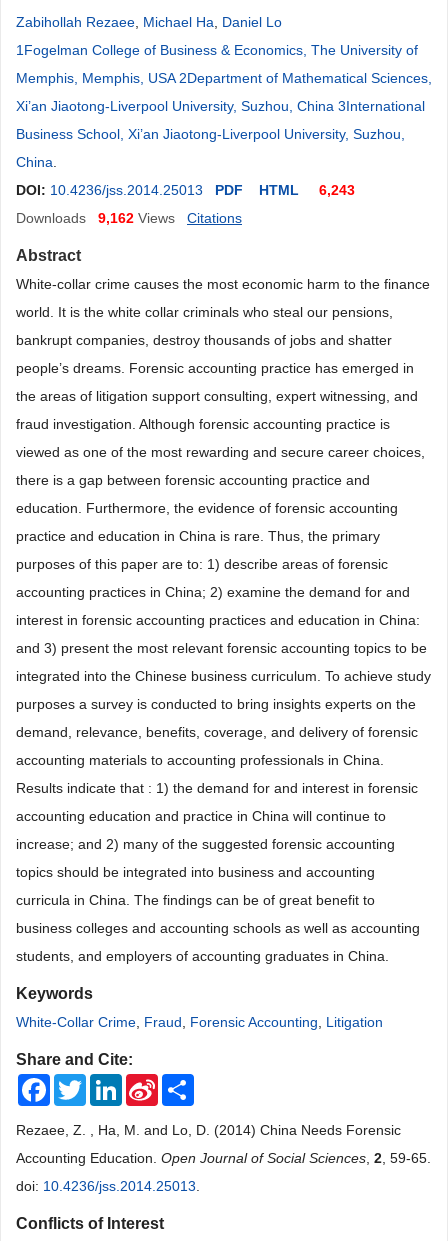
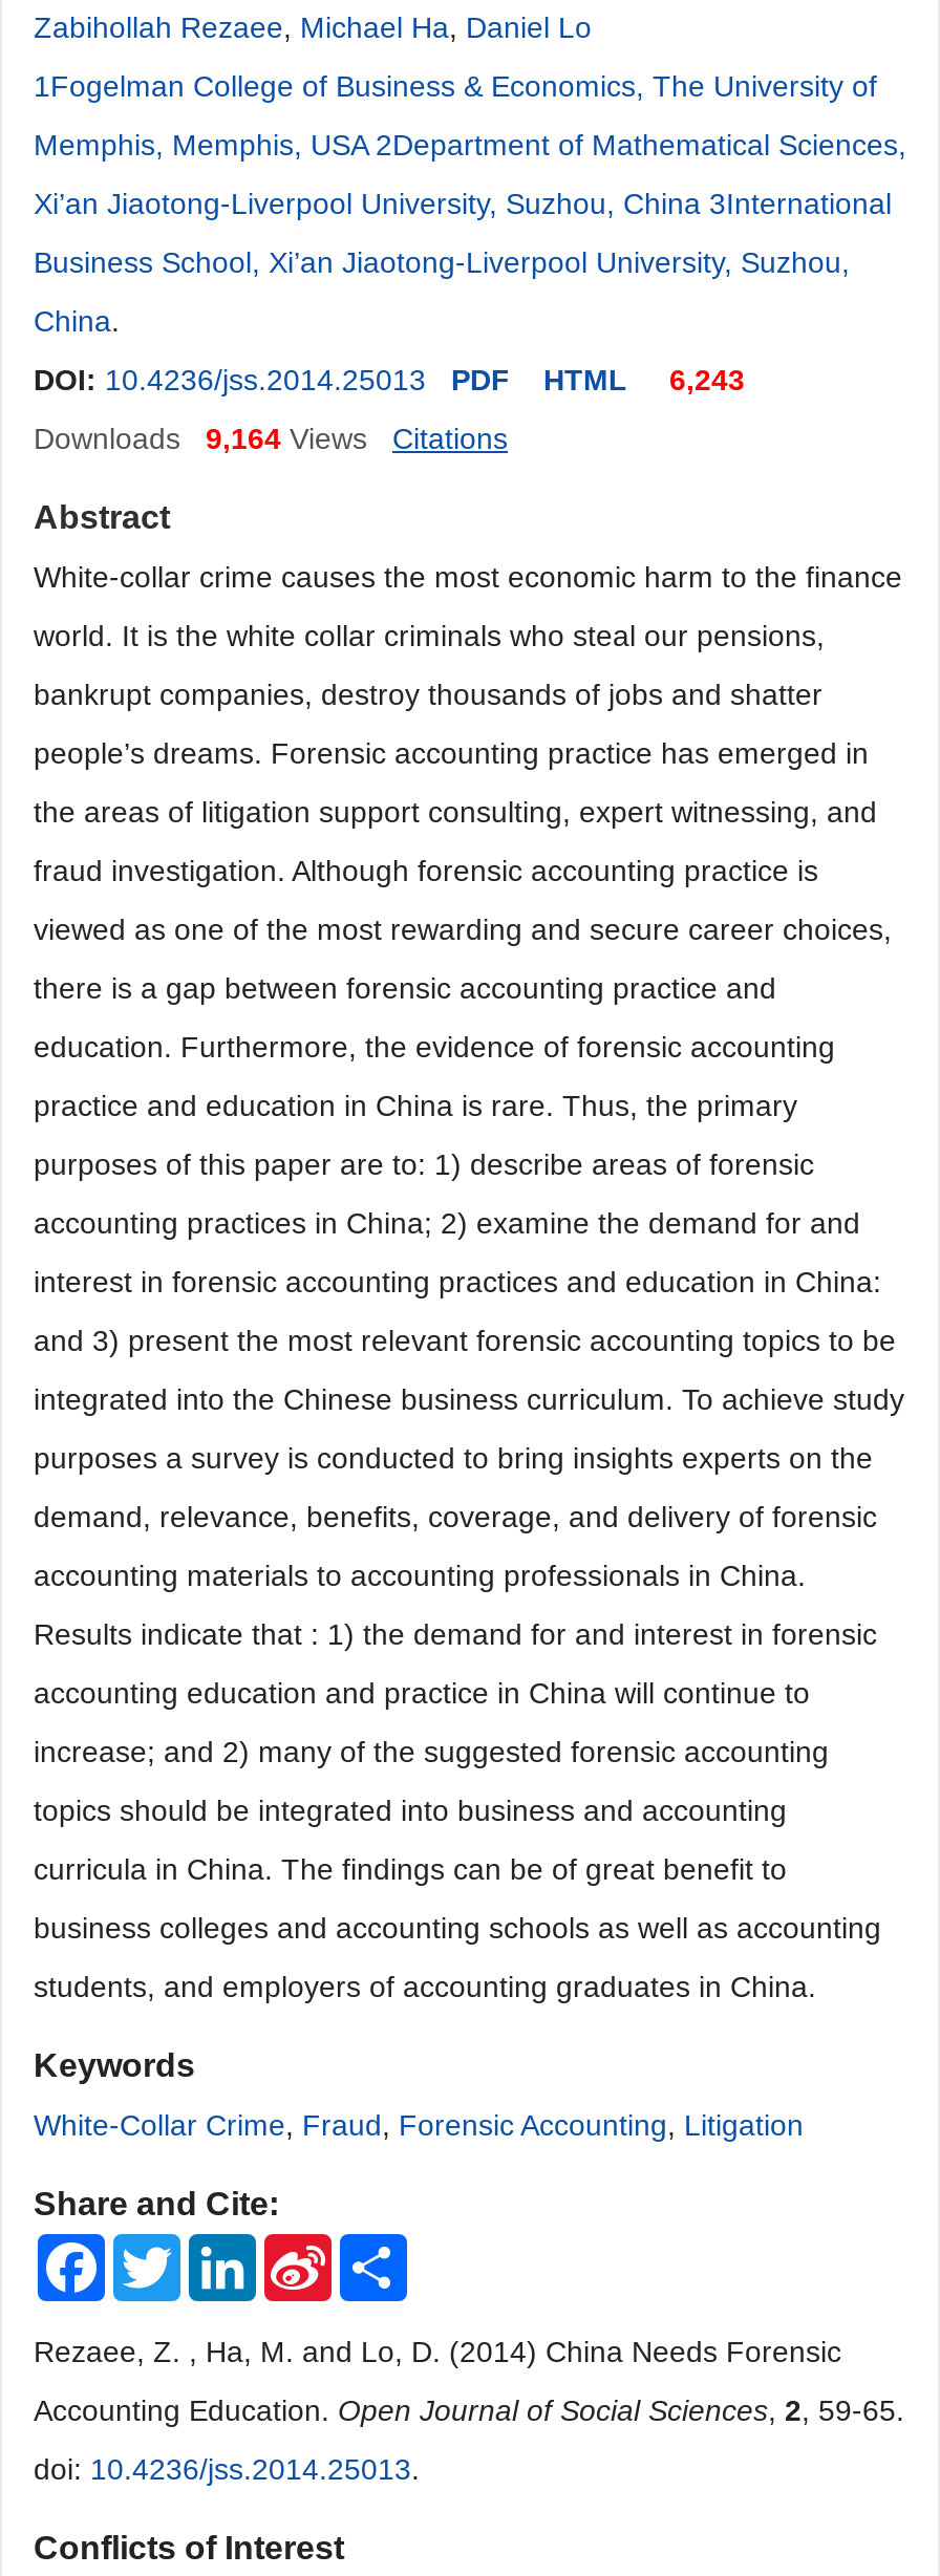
- Downloads 9,162 Views
+ Downloads 9,164 Views
